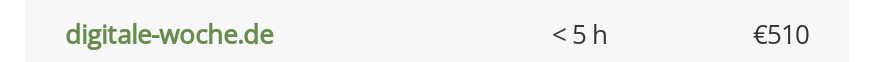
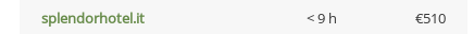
- digitale-woche.de
- < 5 h
+ splendorhotel.it
+ < 9 h
